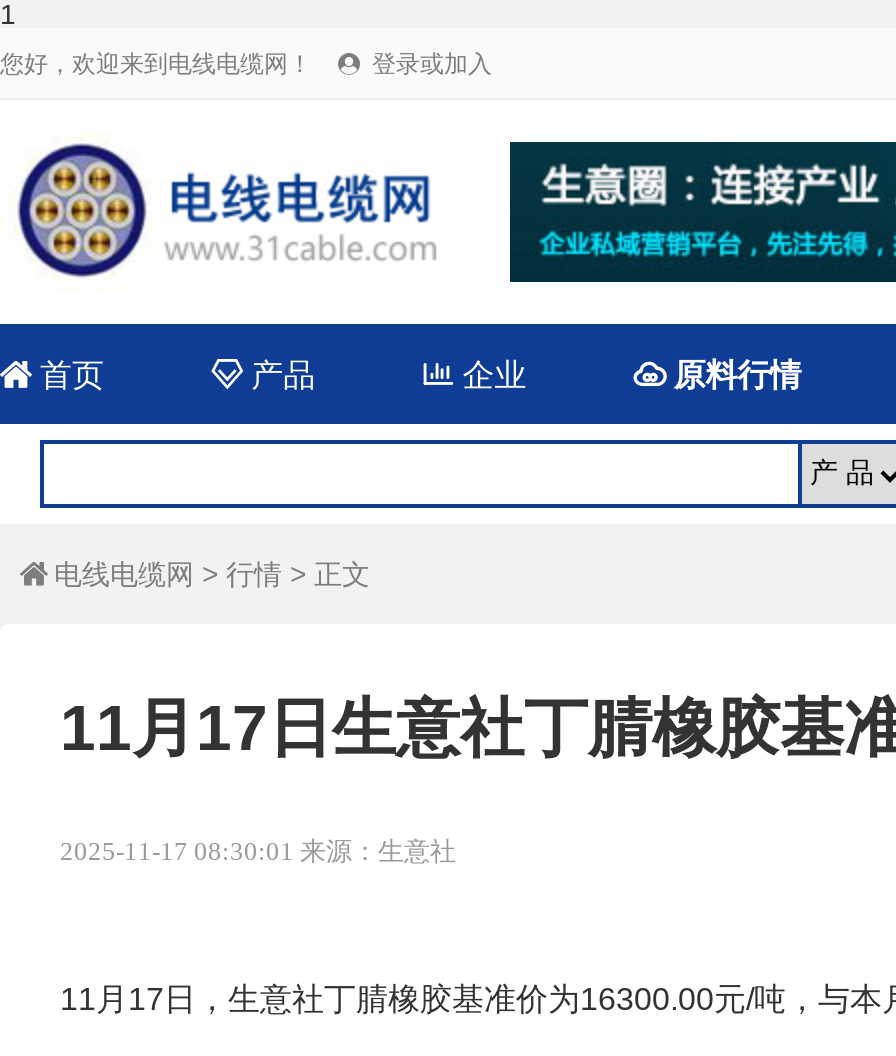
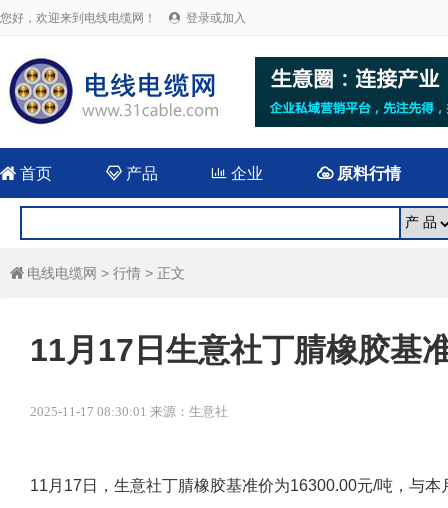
- 1
